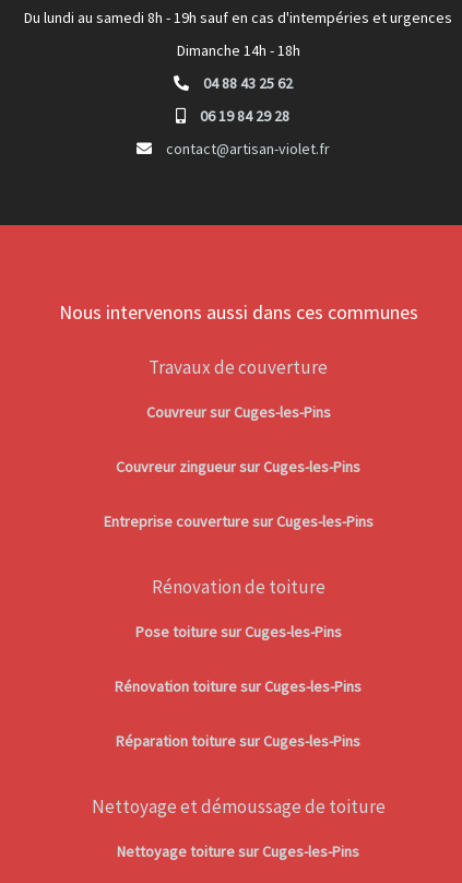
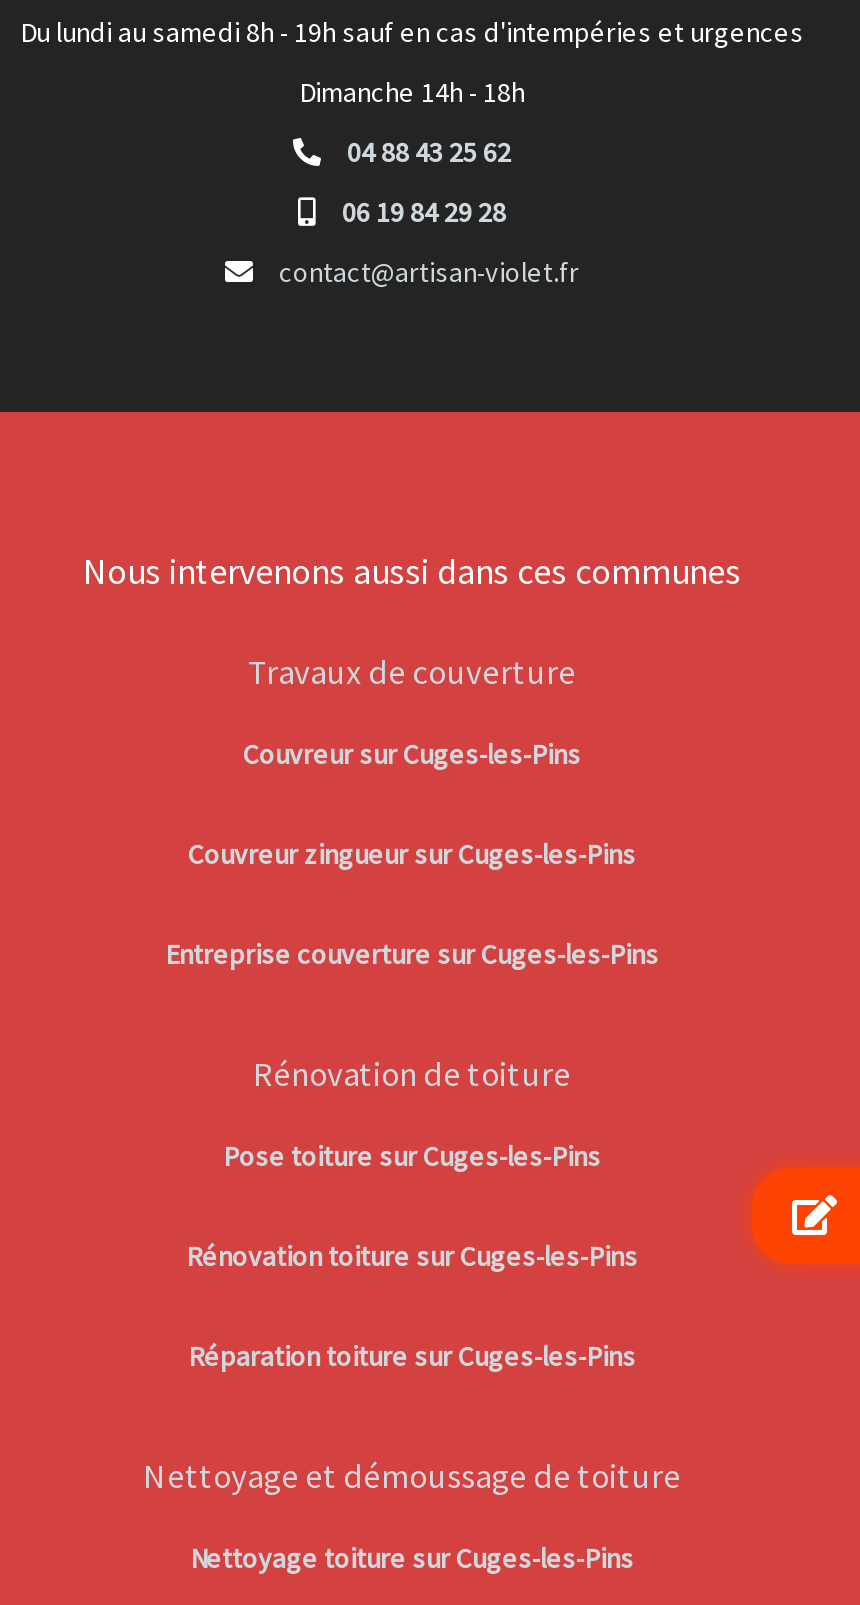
+ [image]
